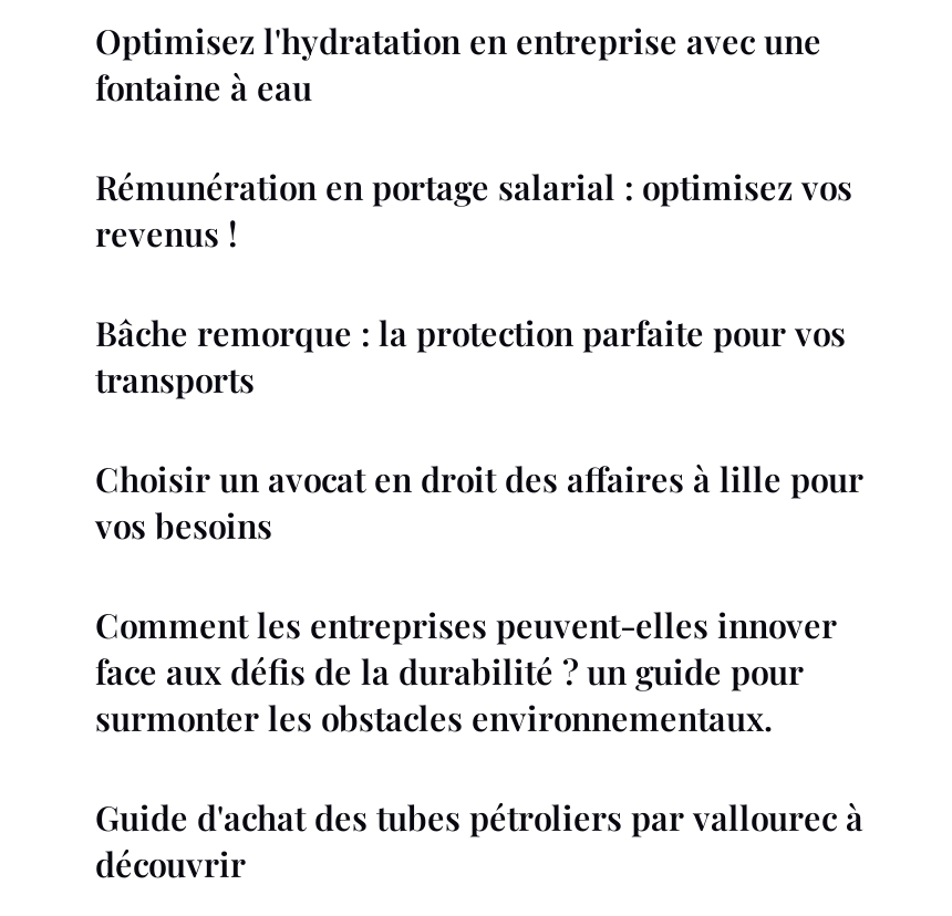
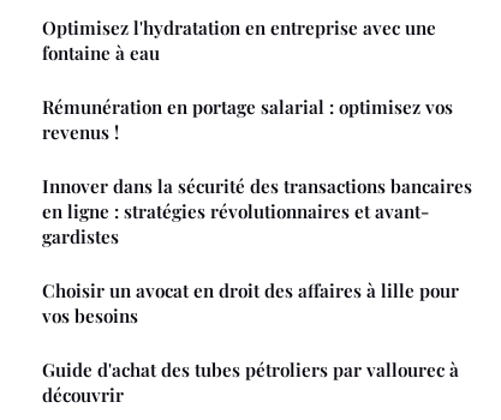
- Bâche remorque : la protection parfaite pour vos
- transports
+ Innover dans la sécurité des transactions bancaires
+ en ligne : stratégies révolutionnaires et avant-
+ gardistes

moved down: Choisir un avocat en droit des affaires à lille pour | vos besoins

- Comment les entreprises peuvent-elles innover
- face aux défis de la durabilité ? un guide pour
- surmonter les obstacles environnementaux.
